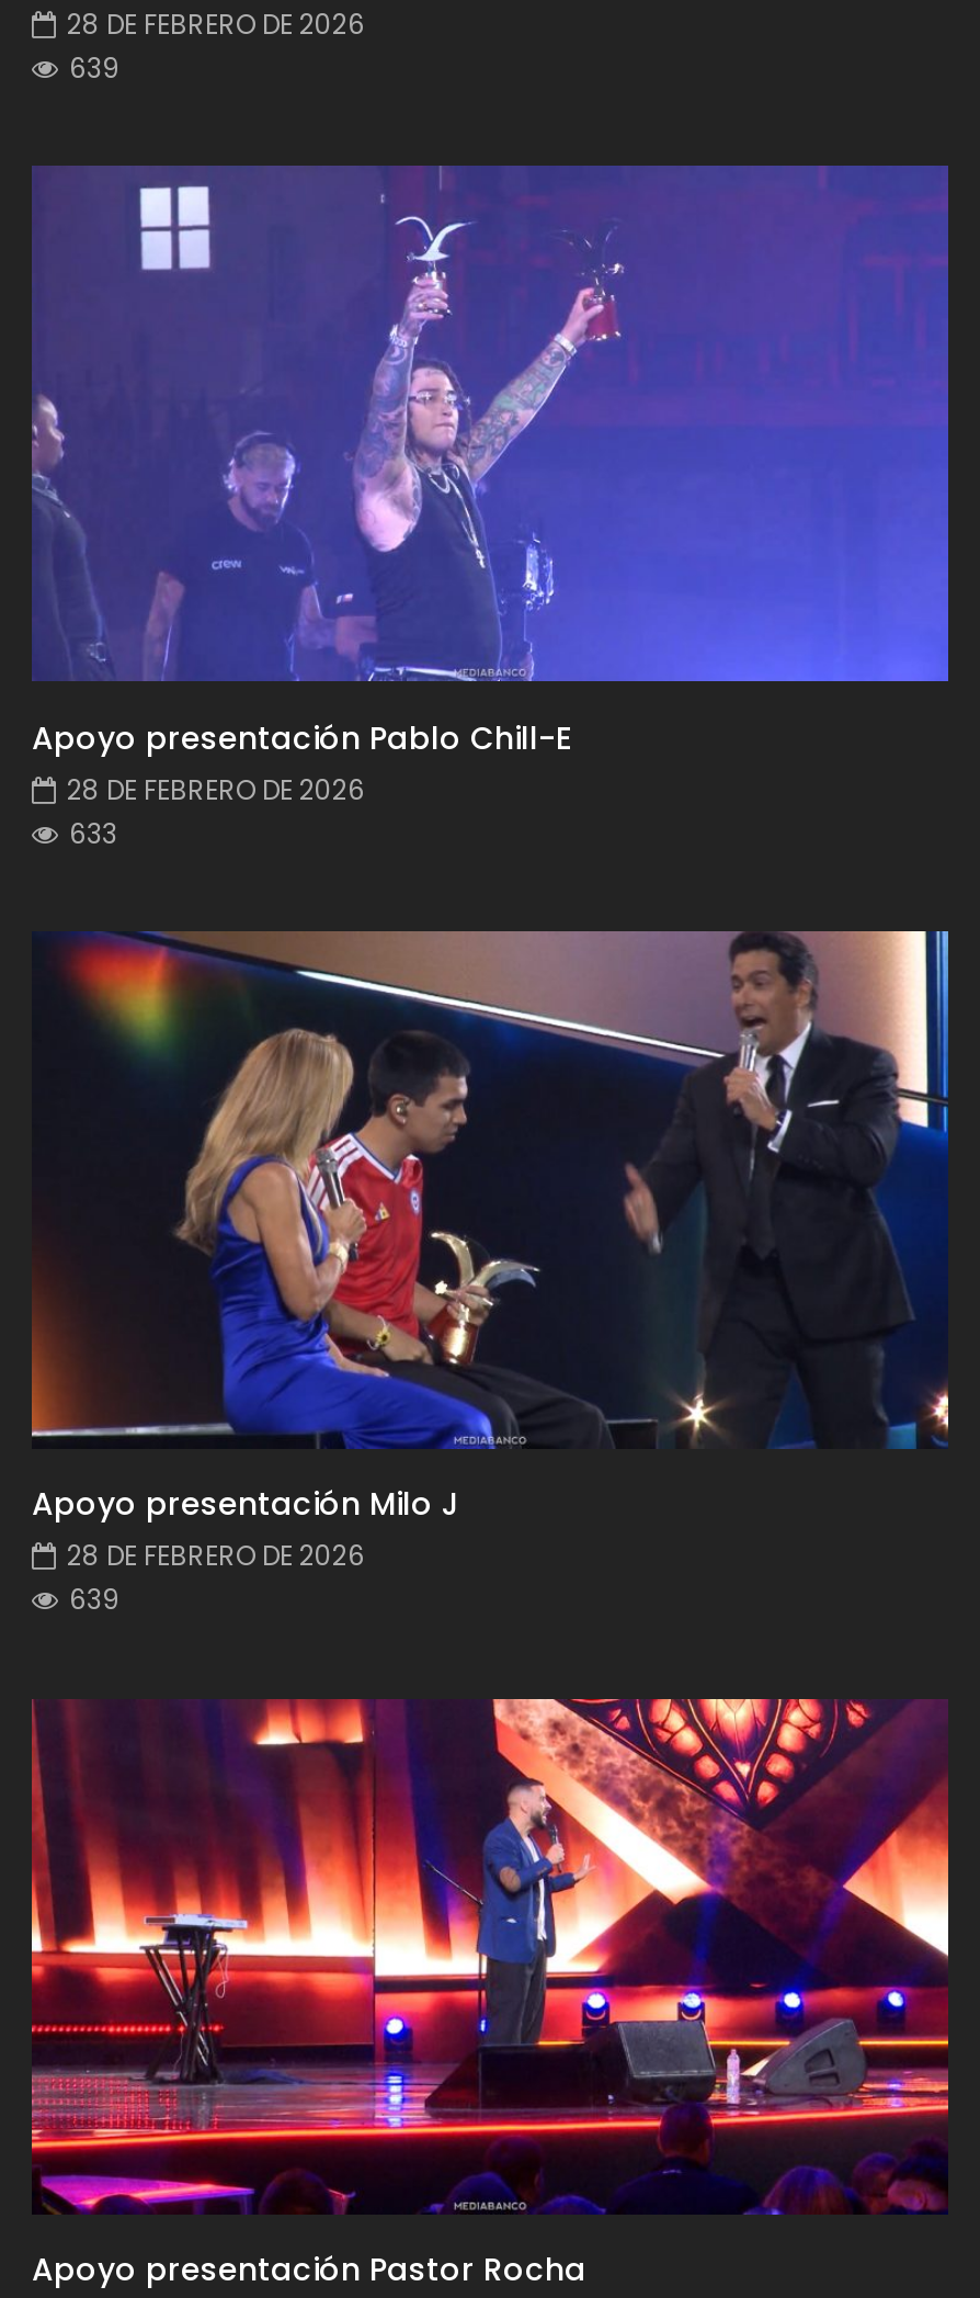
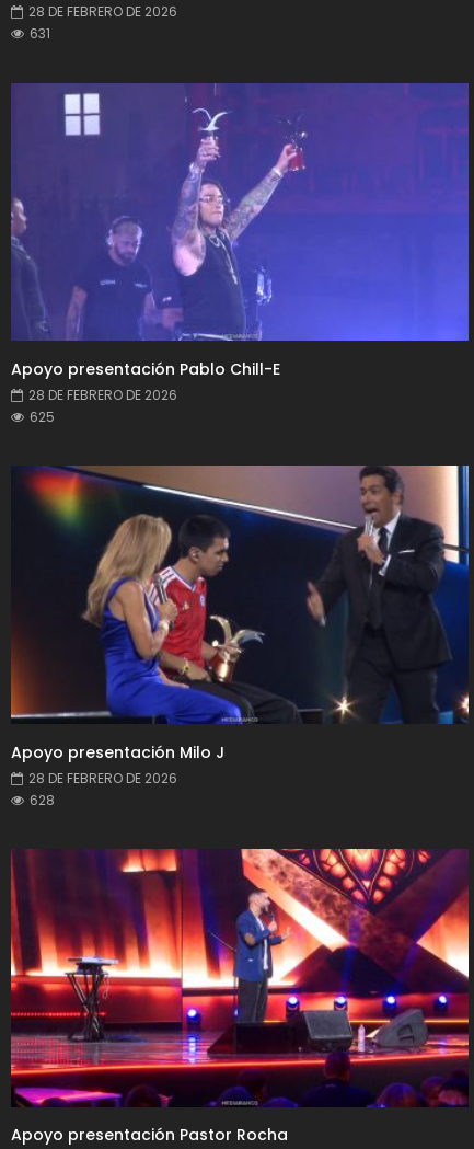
- 639
+ 631

- 633
+ 625

- 639
+ 628
